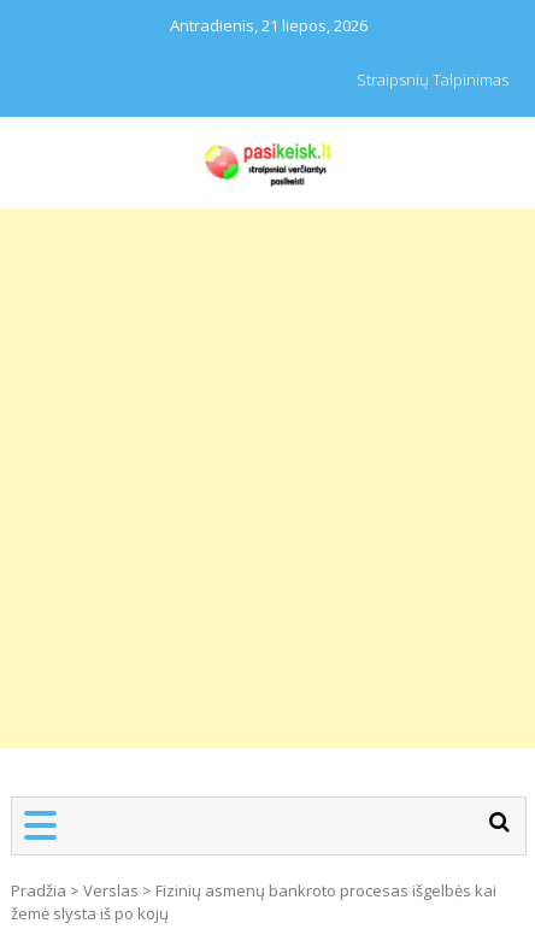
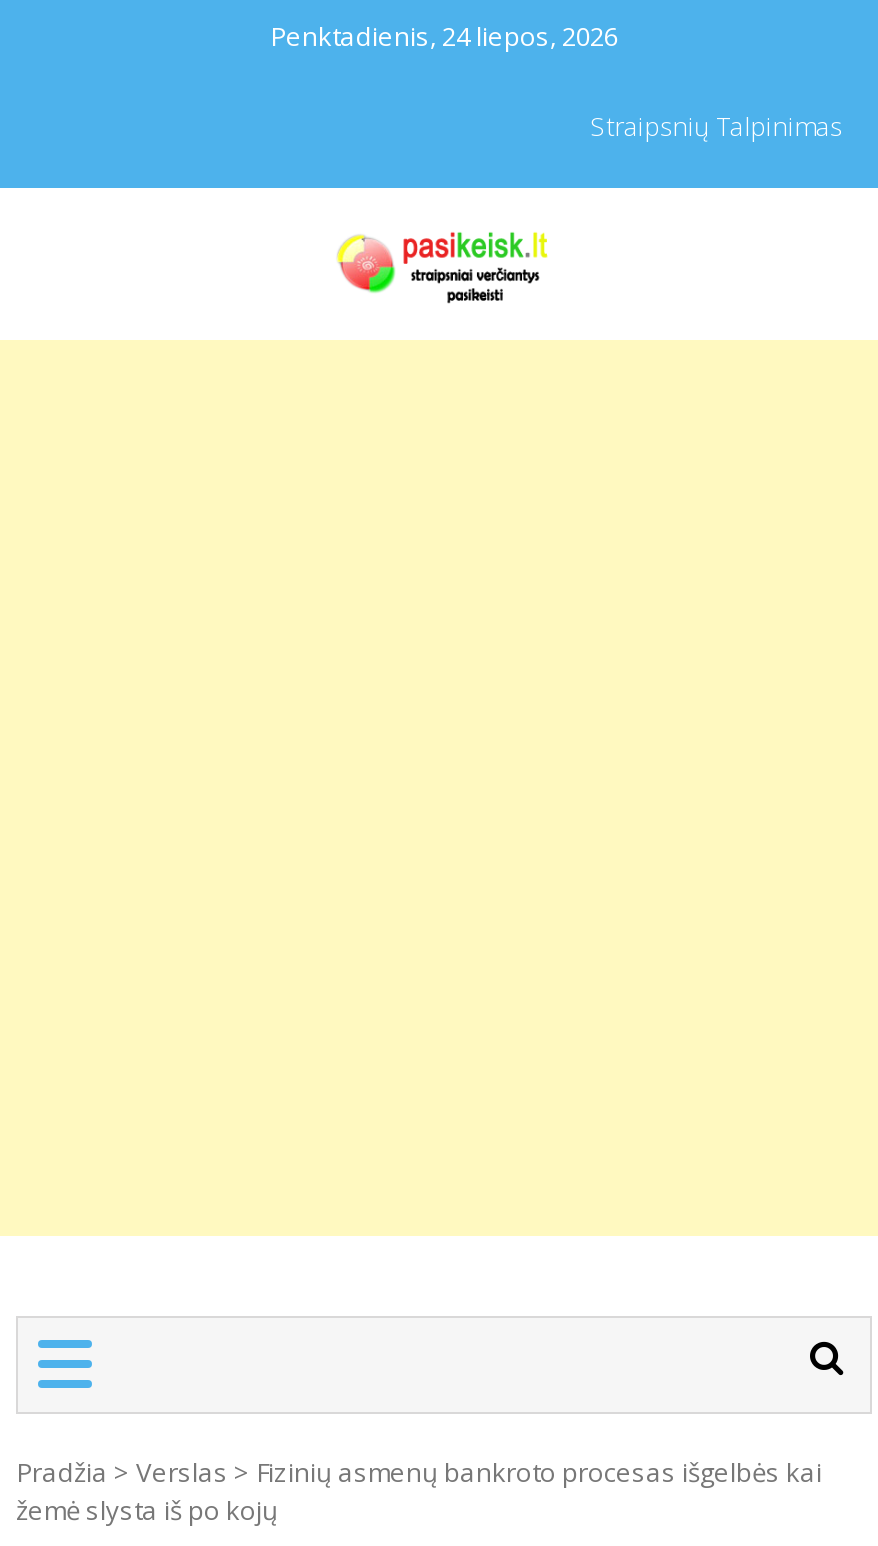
- Antradienis, 21 liepos, 2026
+ Penktadienis, 24 liepos, 2026
